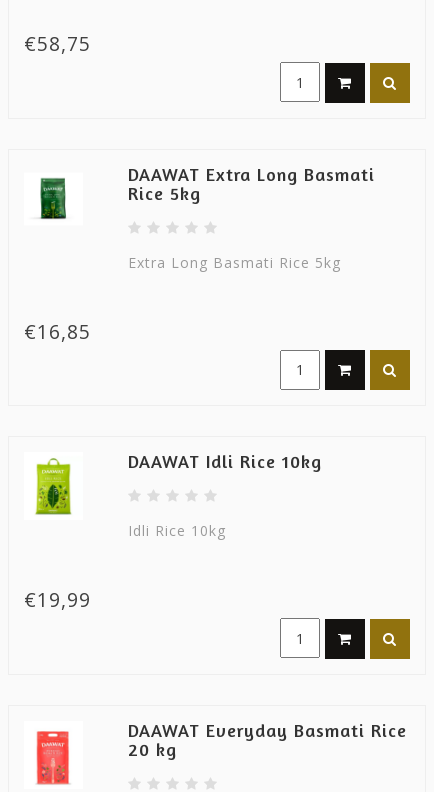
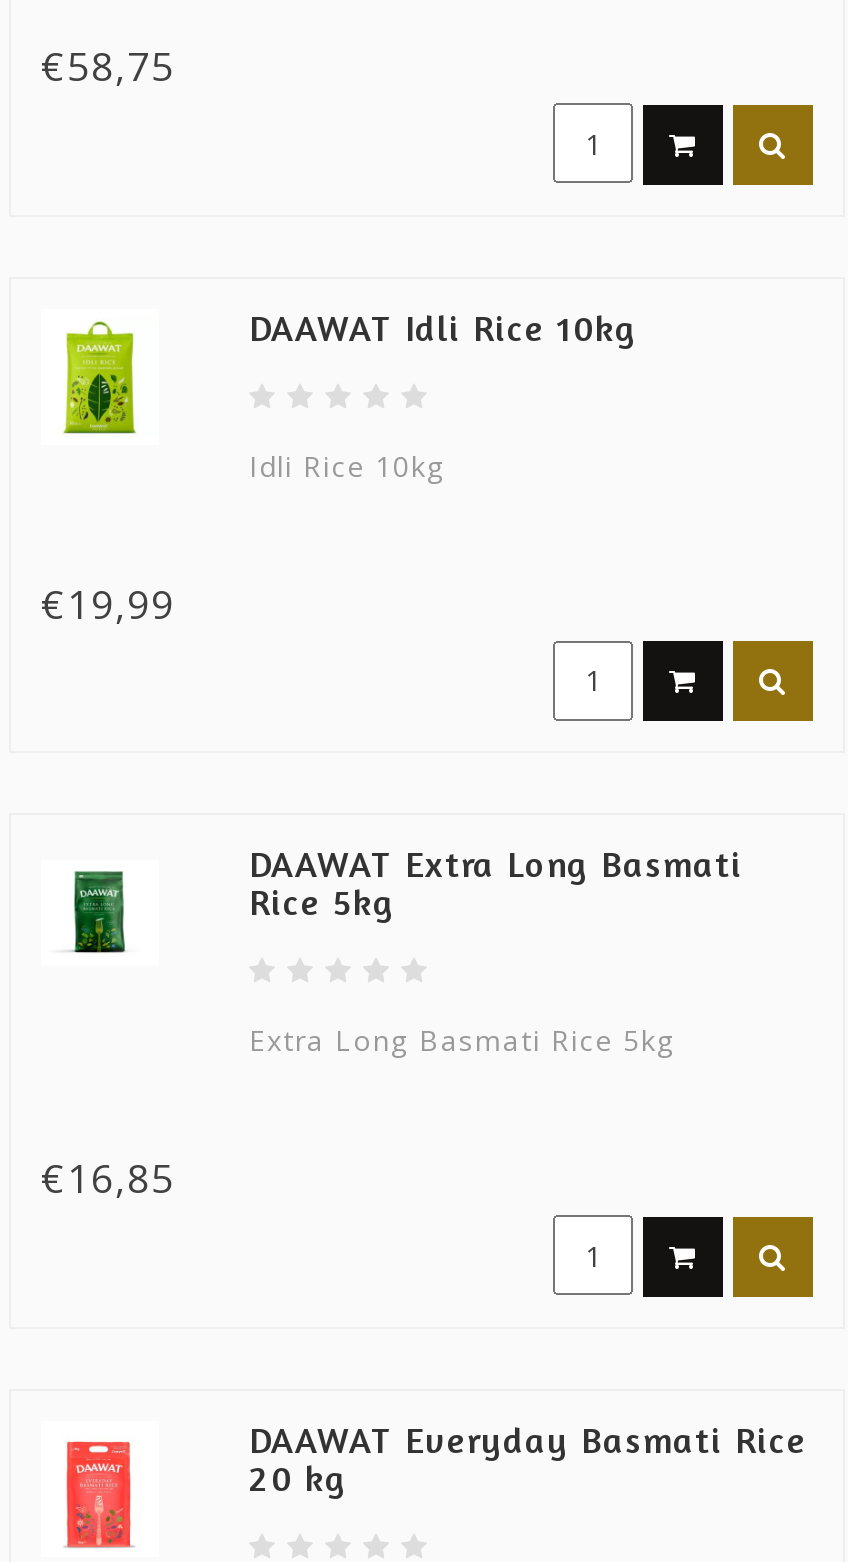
moved down: DAAWAT Extra Long Basmati | Rice 5kg | Extra Long Basmati Rice 5kg | €16,85

moved up: [image] | DAAWAT Idli Rice 10kg | Idli Rice 10kg | €19,99
